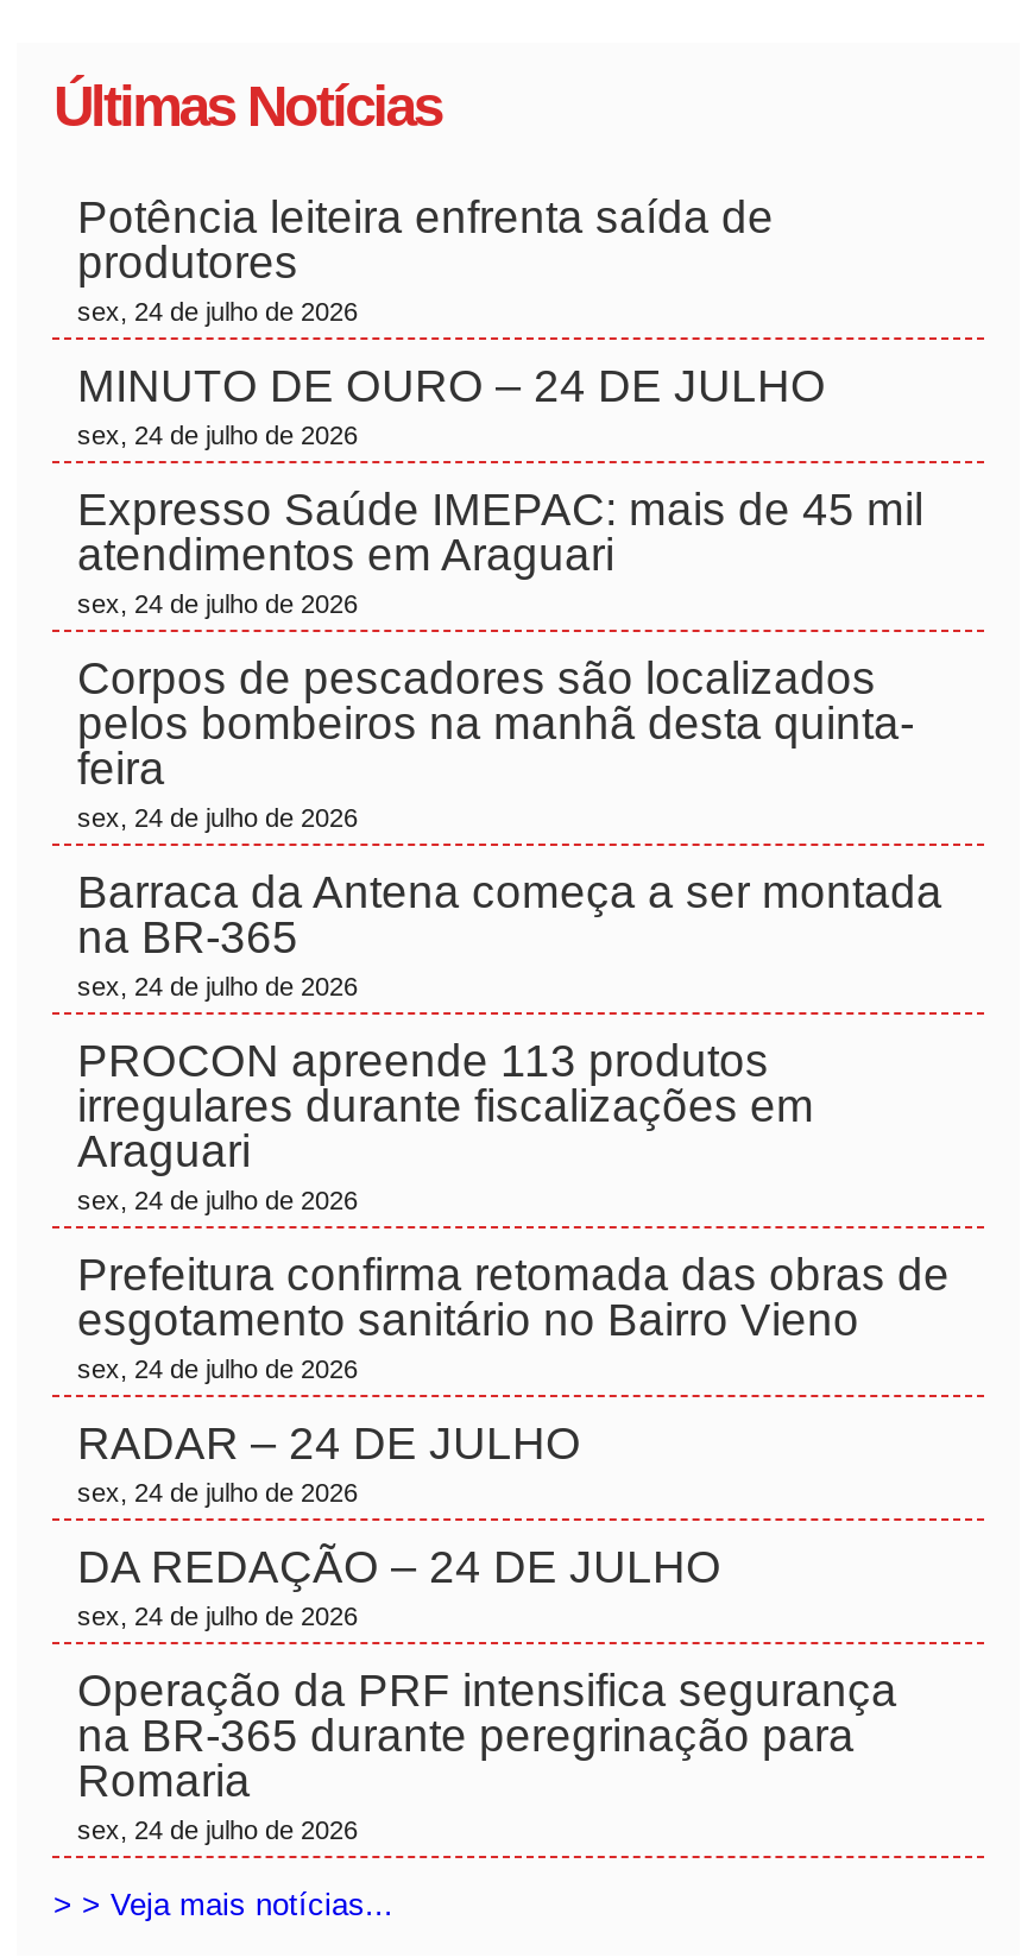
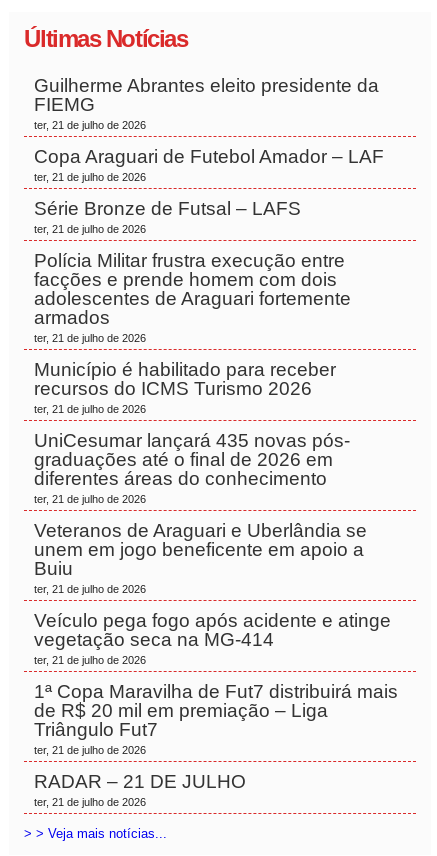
- Potência leiteira enfrenta saída de
- produtores
- sex, 24 de julho de 2026
+ Guilherme Abrantes eleito presidente da
+ FIEMG
+ ter, 21 de julho de 2026

- MINUTO DE OURO – 24 DE JULHO
- sex, 24 de julho de 2026
+ Copa Araguari de Futebol Amador – LAF
+ ter, 21 de julho de 2026

- Expresso Saúde IMEPAC: mais de 45 mil
- atendimentos em Araguari
- sex, 24 de julho de 2026
+ Série Bronze de Futsal – LAFS
+ ter, 21 de julho de 2026

- Corpos de pescadores são localizados
- pelos bombeiros na manhã desta quinta-
- feira
- sex, 24 de julho de 2026
+ Polícia Militar frustra execução entre
+ facções e prende homem com dois
+ adolescentes de Araguari fortemente
+ armados
+ ter, 21 de julho de 2026

- Barraca da Antena começa a ser montada
- na BR-365
- sex, 24 de julho de 2026
+ Município é habilitado para receber
+ recursos do ICMS Turismo 2026
+ ter, 21 de julho de 2026

- PROCON apreende 113 produtos
- irregulares durante fiscalizações em
- Araguari
- sex, 24 de julho de 2026
+ UniCesumar lançará 435 novas pós-
+ graduações até o final de 2026 em
+ diferentes áreas do conhecimento
+ ter, 21 de julho de 2026

- Prefeitura confirma retomada das obras de
- esgotamento sanitário no Bairro Vieno
- sex, 24 de julho de 2026
+ Veteranos de Araguari e Uberlândia se
+ unem em jogo beneficente em apoio a
+ Buiu
+ ter, 21 de julho de 2026

- RADAR – 24 DE JULHO
- sex, 24 de julho de 2026
+ Veículo pega fogo após acidente e atinge
+ vegetação seca na MG-414
+ ter, 21 de julho de 2026

- DA REDAÇÃO – 24 DE JULHO
- sex, 24 de julho de 2026
+ 1ª Copa Maravilha de Fut7 distribuirá mais
+ de R$ 20 mil em premiação – Liga
+ Triângulo Fut7
+ ter, 21 de julho de 2026

- Operação da PRF intensifica segurança
- na BR-365 durante peregrinação para
- Romaria
- sex, 24 de julho de 2026
+ RADAR – 21 DE JULHO
+ ter, 21 de julho de 2026
